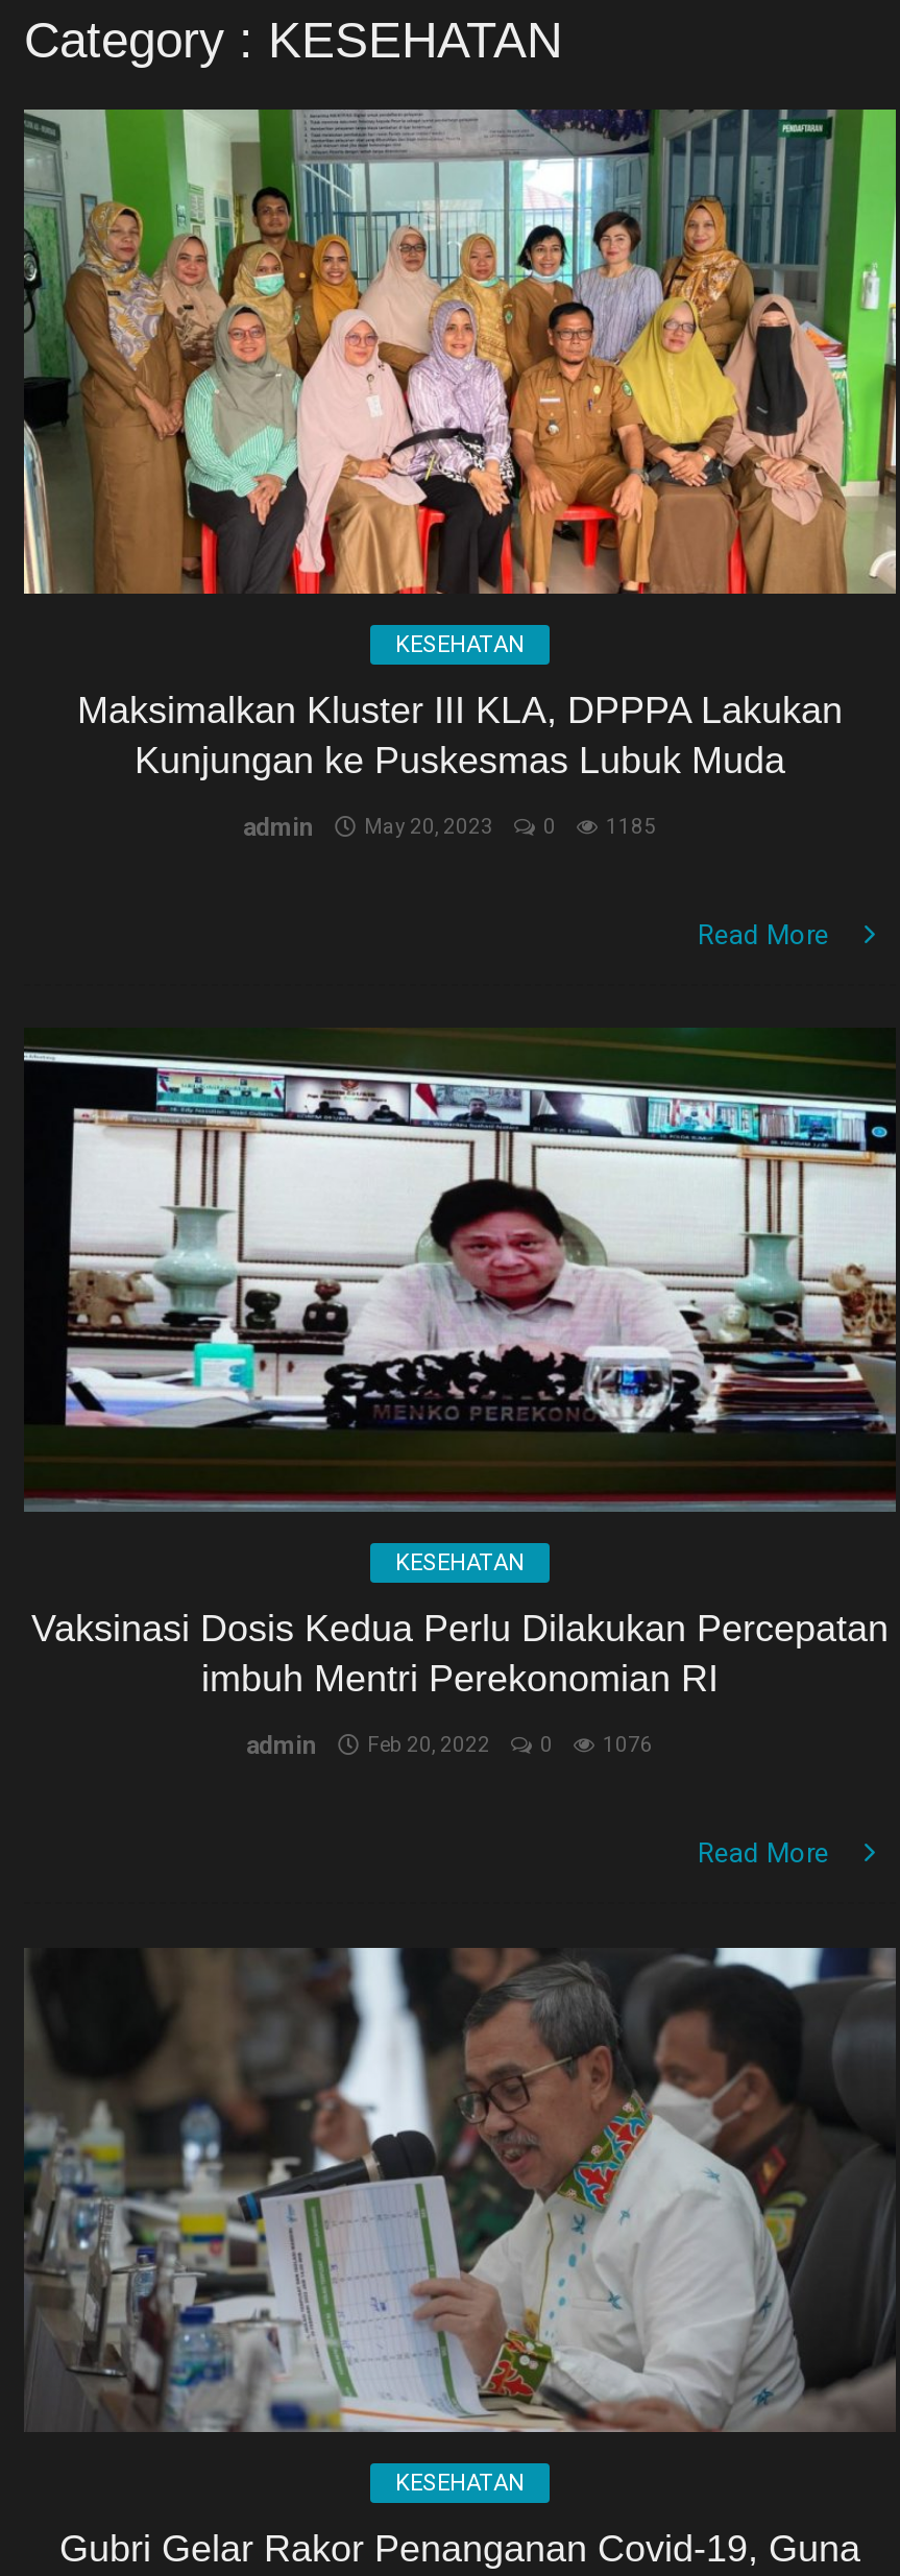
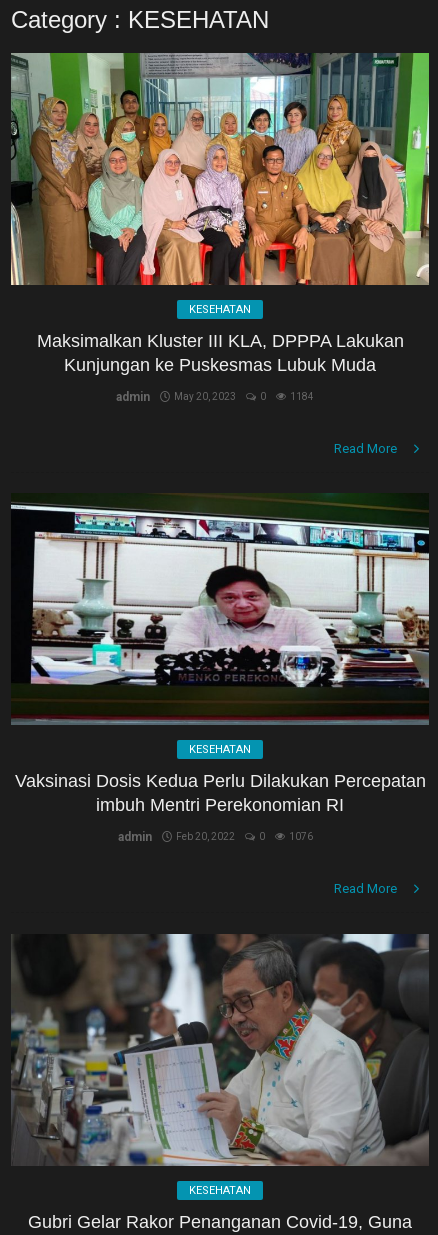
- admin May 20, 2023 0 1185
+ admin May 20, 2023 0 1184
